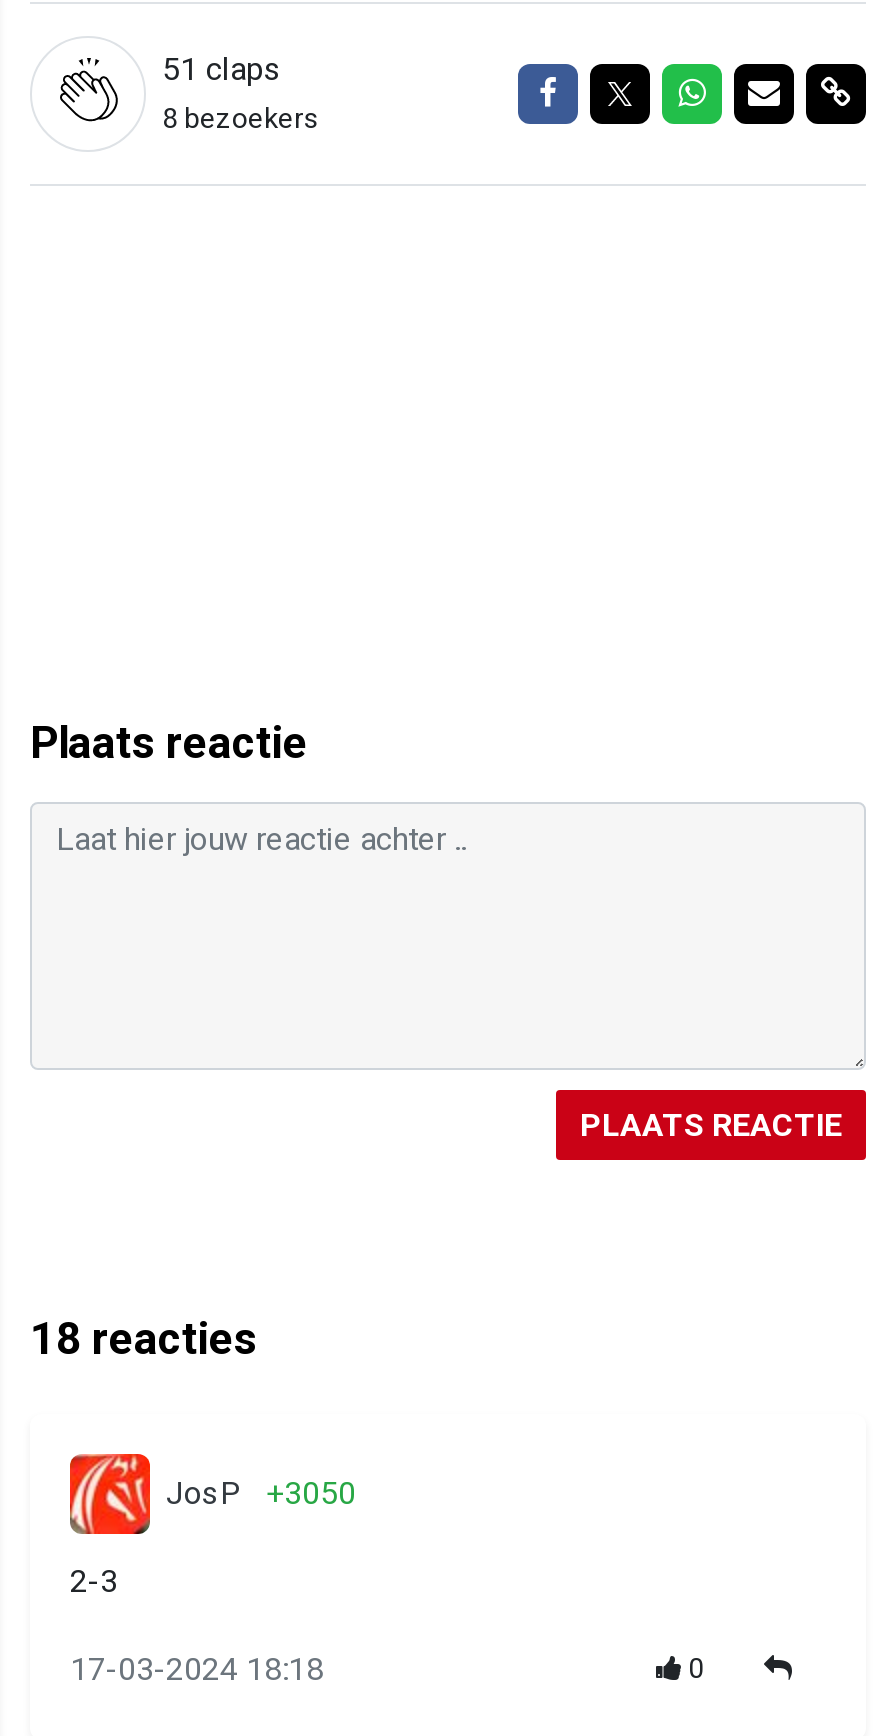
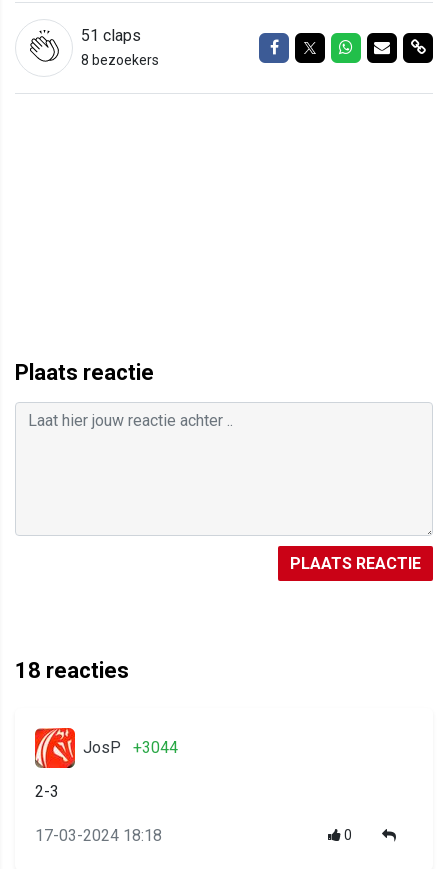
- JosP +3050
+ JosP +3044
